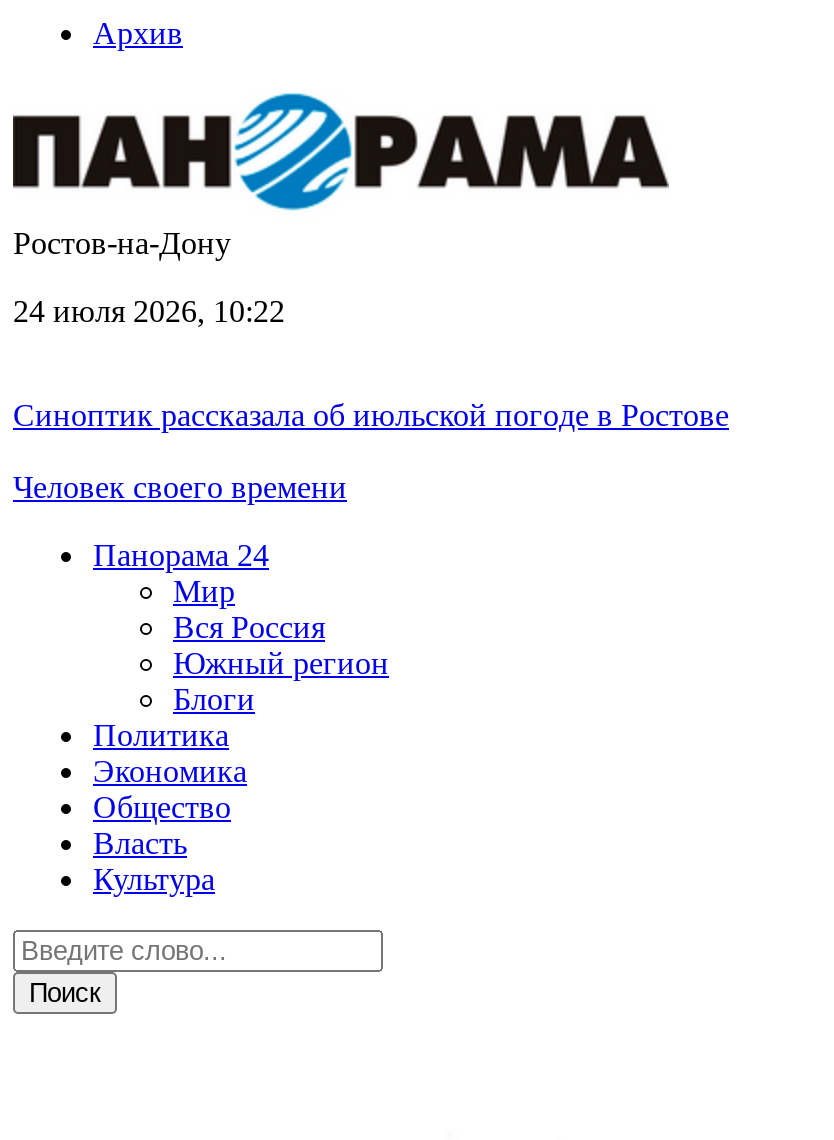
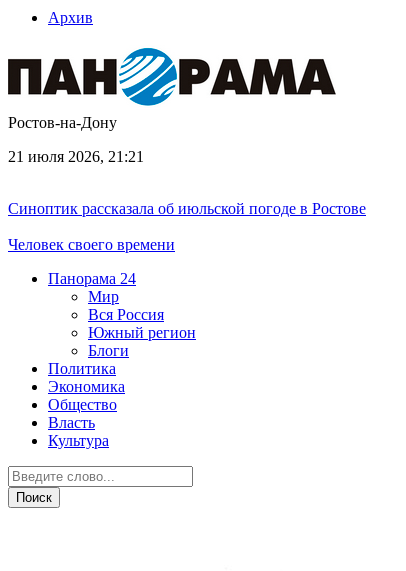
- 24 июля 2026, 10:22
+ 21 июля 2026, 21:21
